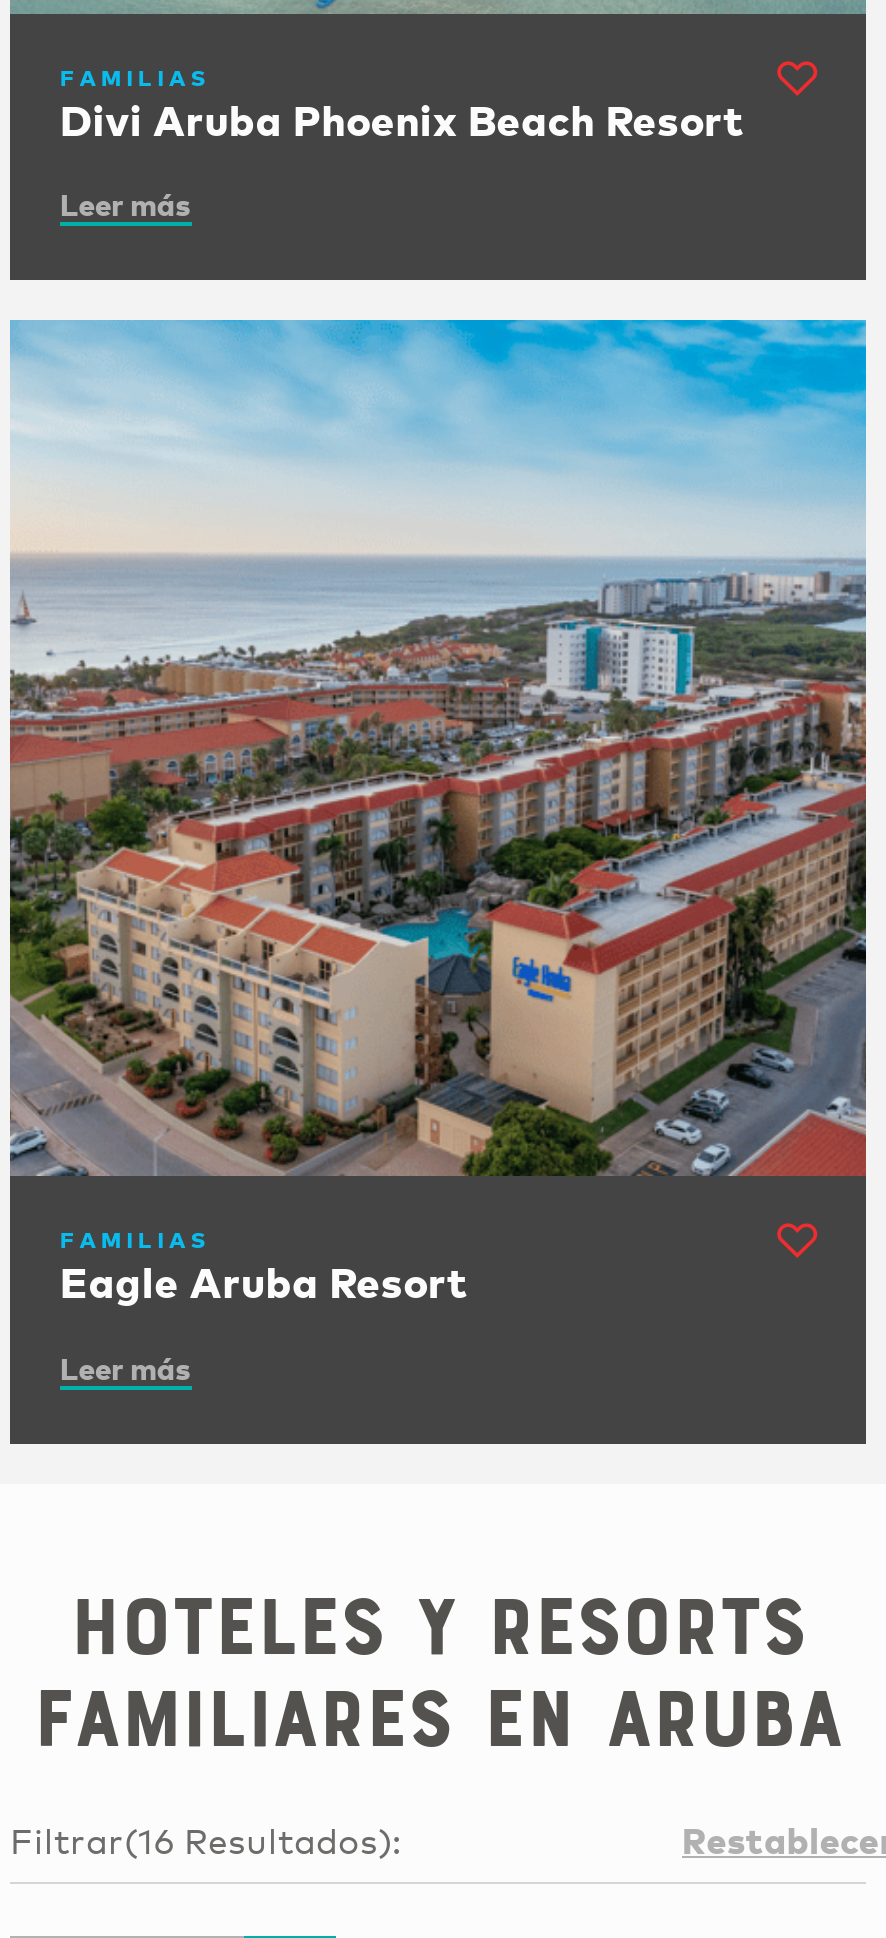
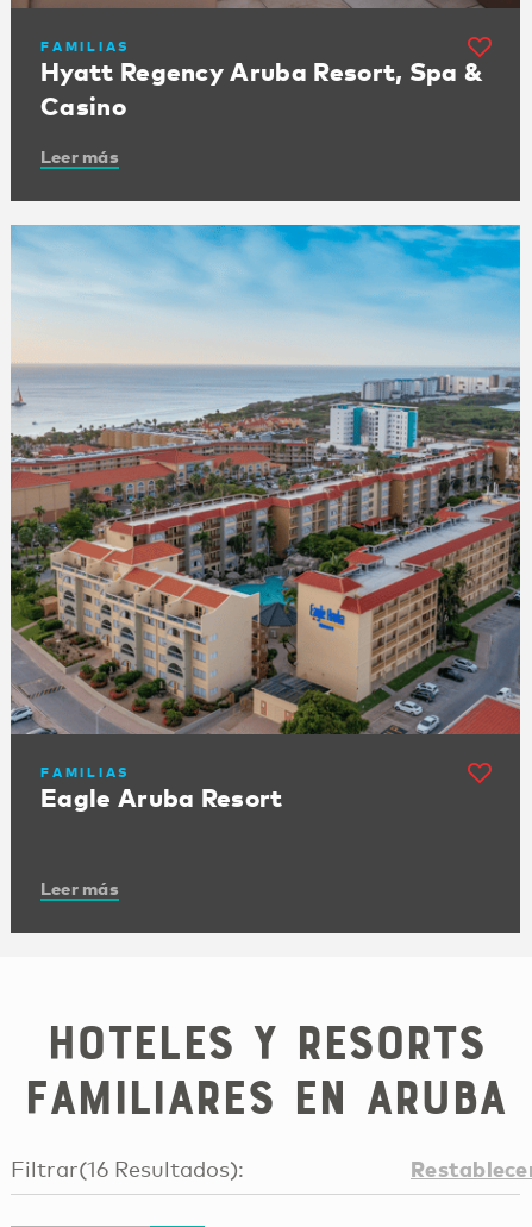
- Divi Aruba Phoenix Beach Resort
+ Hyatt Regency Aruba Resort, Spa &
+ Casino
